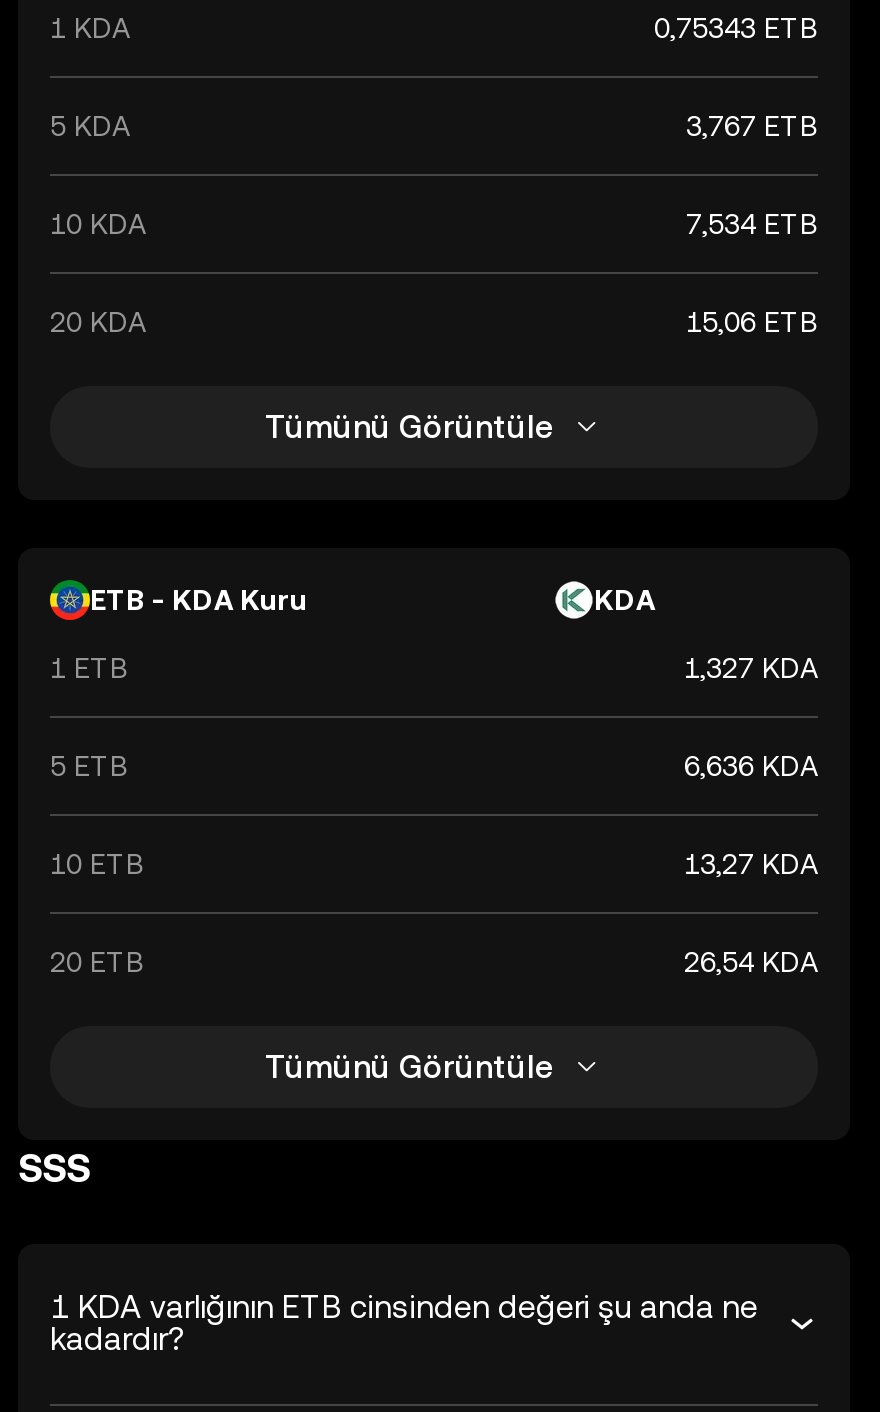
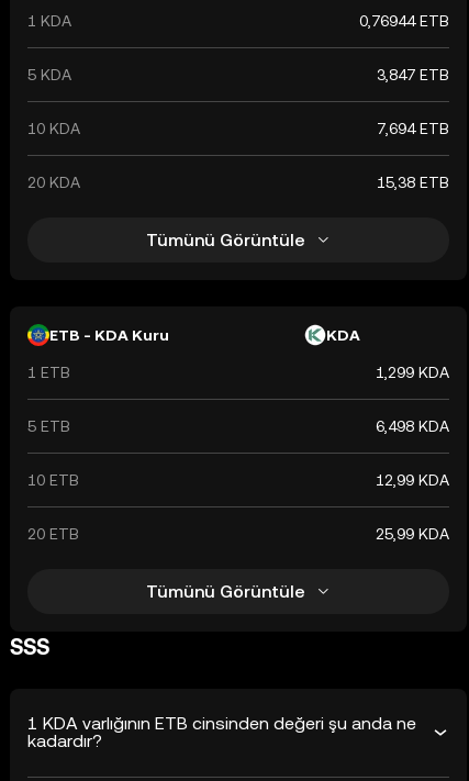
- 0,75343 ETB
+ 0,76944 ETB

- 3,767 ETB
+ 3,847 ETB

- 7,534 ETB
+ 7,694 ETB

- 15,06 ETB
+ 15,38 ETB

- 1,327 KDA
+ 1,299 KDA

- 6,636 KDA
+ 6,498 KDA

- 13,27 KDA
+ 12,99 KDA

- 26,54 KDA
+ 25,99 KDA
